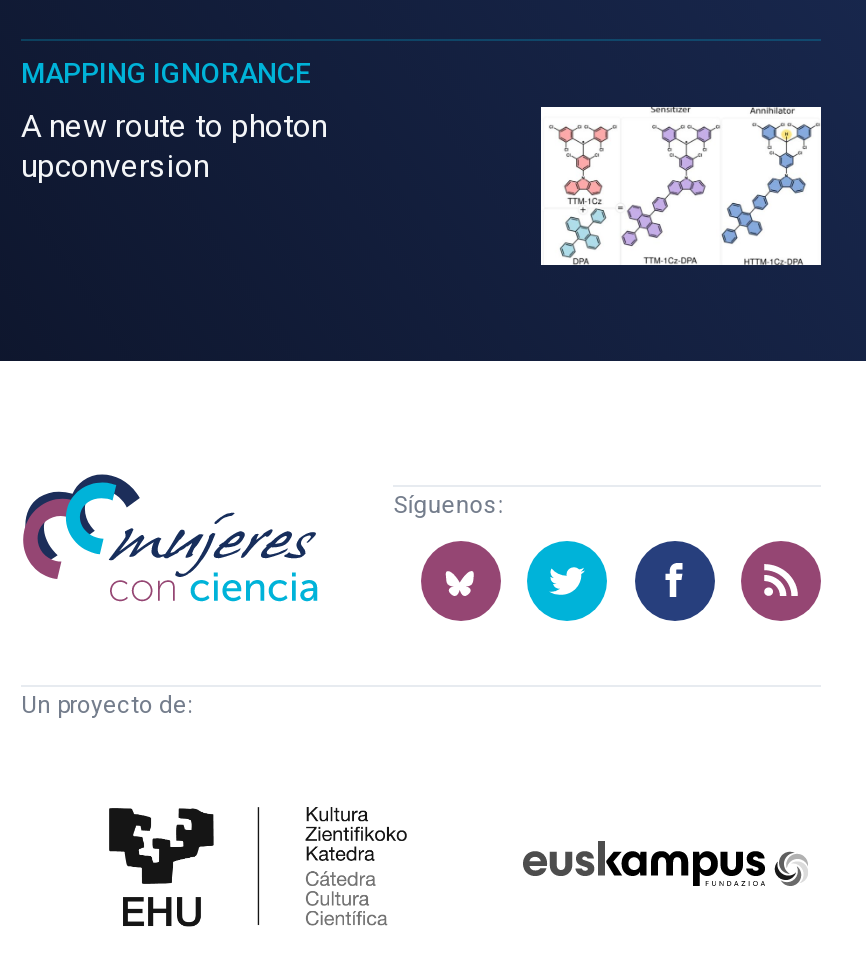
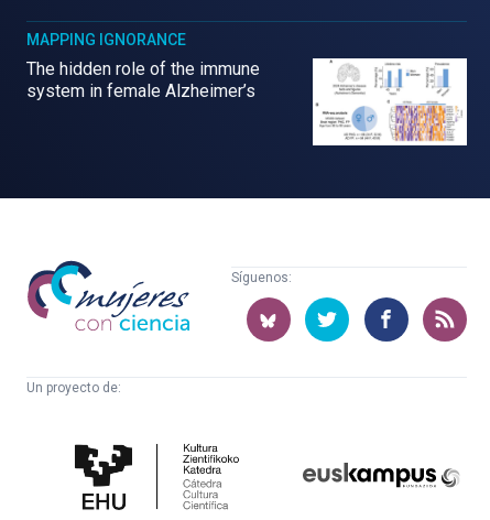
- A new route to photon
- upconversion
+ The hidden role of the immune
+ system in female Alzheimer’s

- [image]
+ [image]
